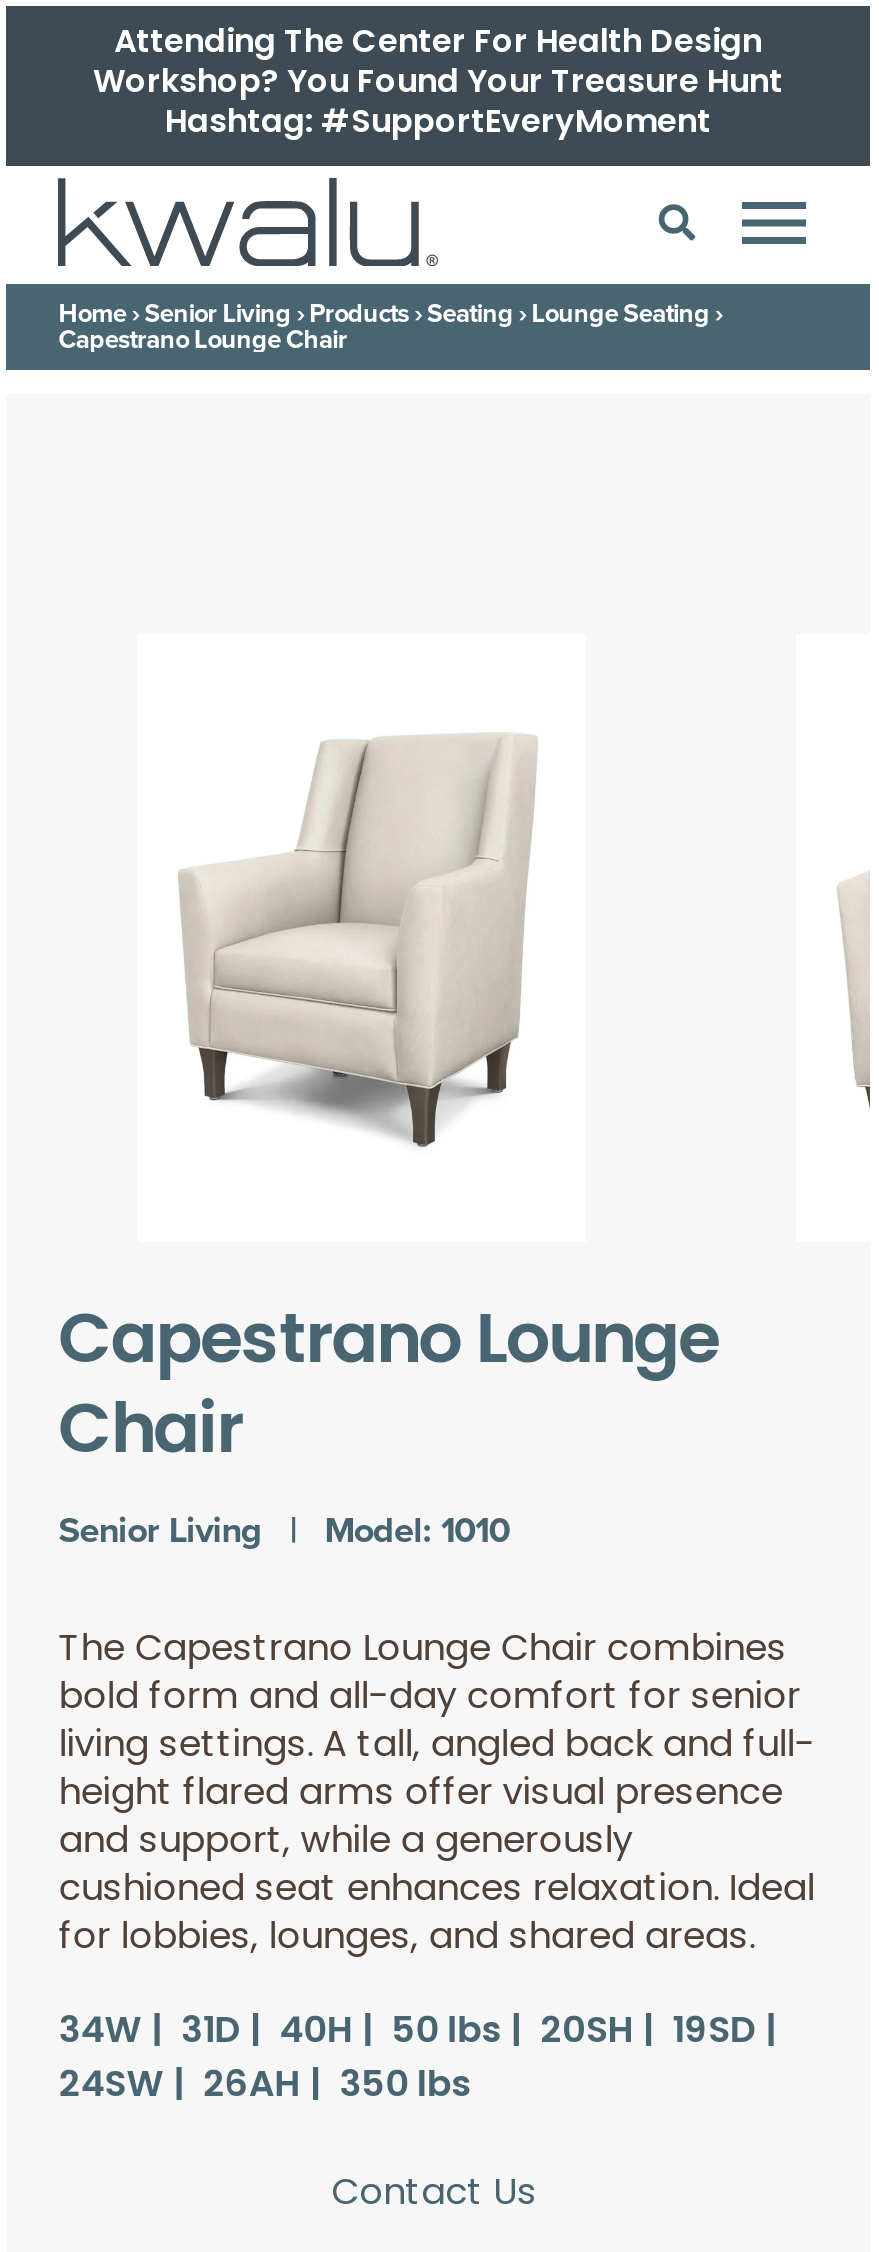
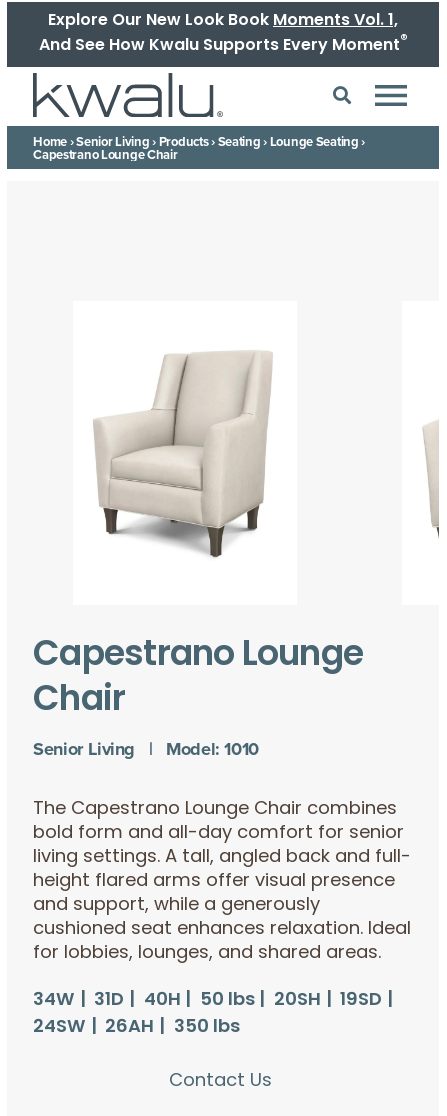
- Attending The Center For Health Design
- Workshop? You Found Your Treasure Hunt
- Hashtag: #SupportEveryMoment
+ Explore Our New Look Book Moments Vol. 1,
+ And See How Kwalu Supports Every Moment®
